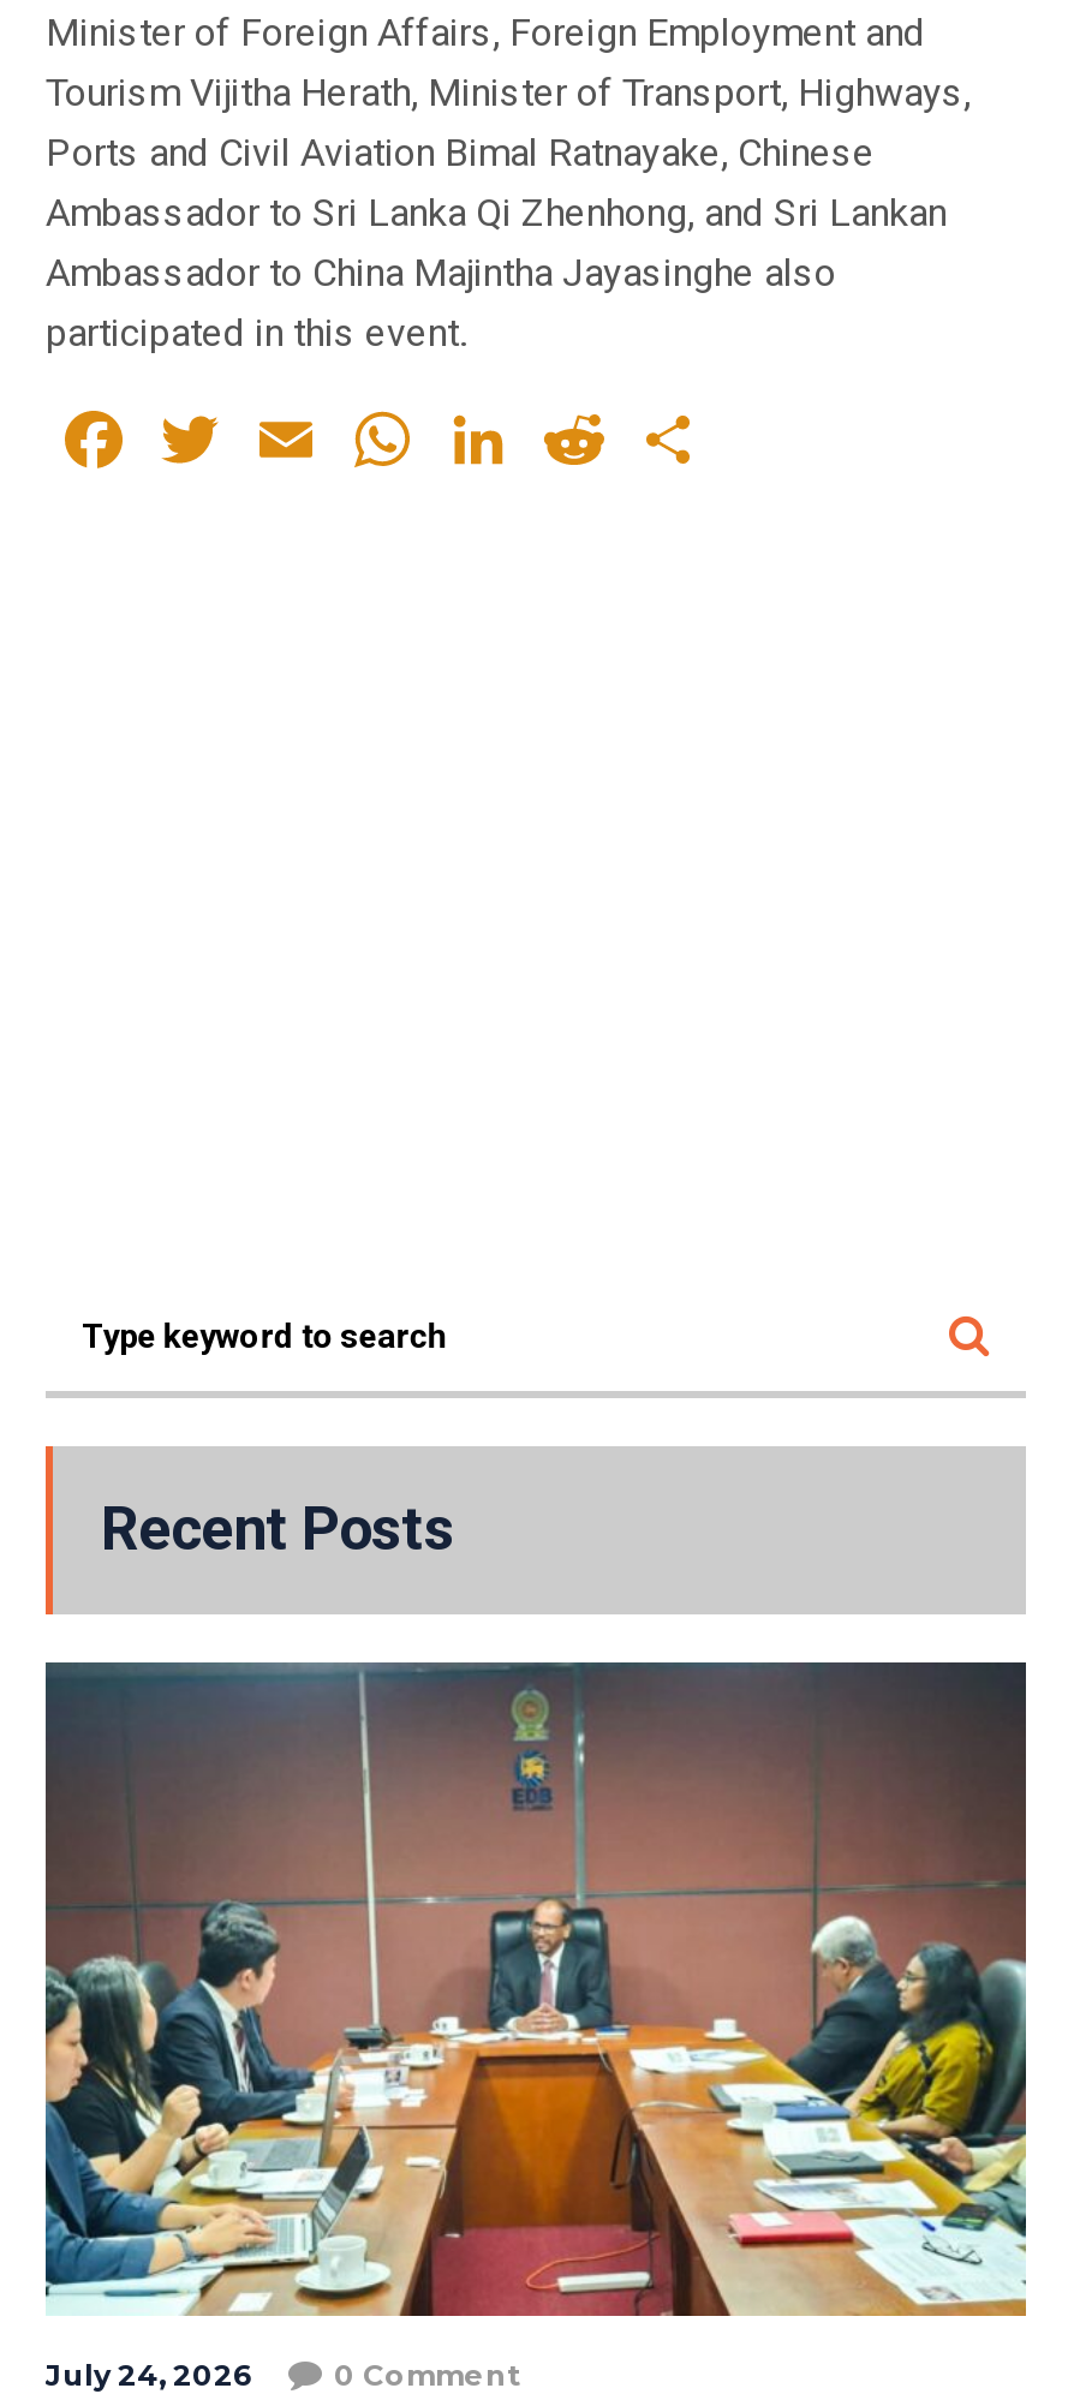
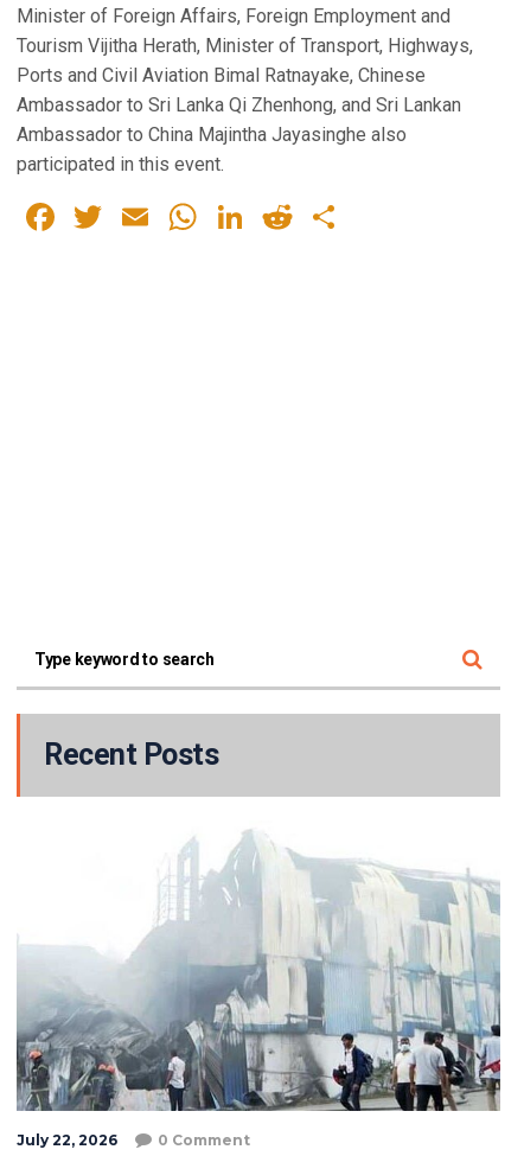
- [image]
- July 24, 2026
+ [image]
+ July 22, 2026
